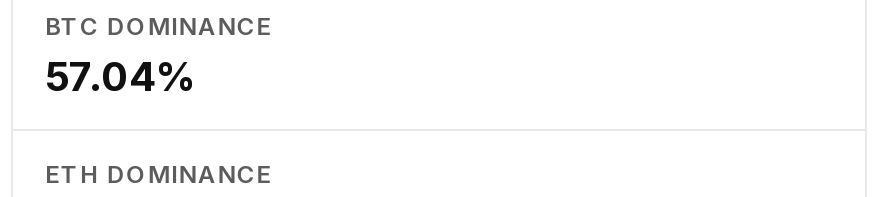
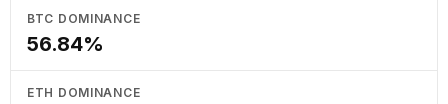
- 57.04%
+ 56.84%
